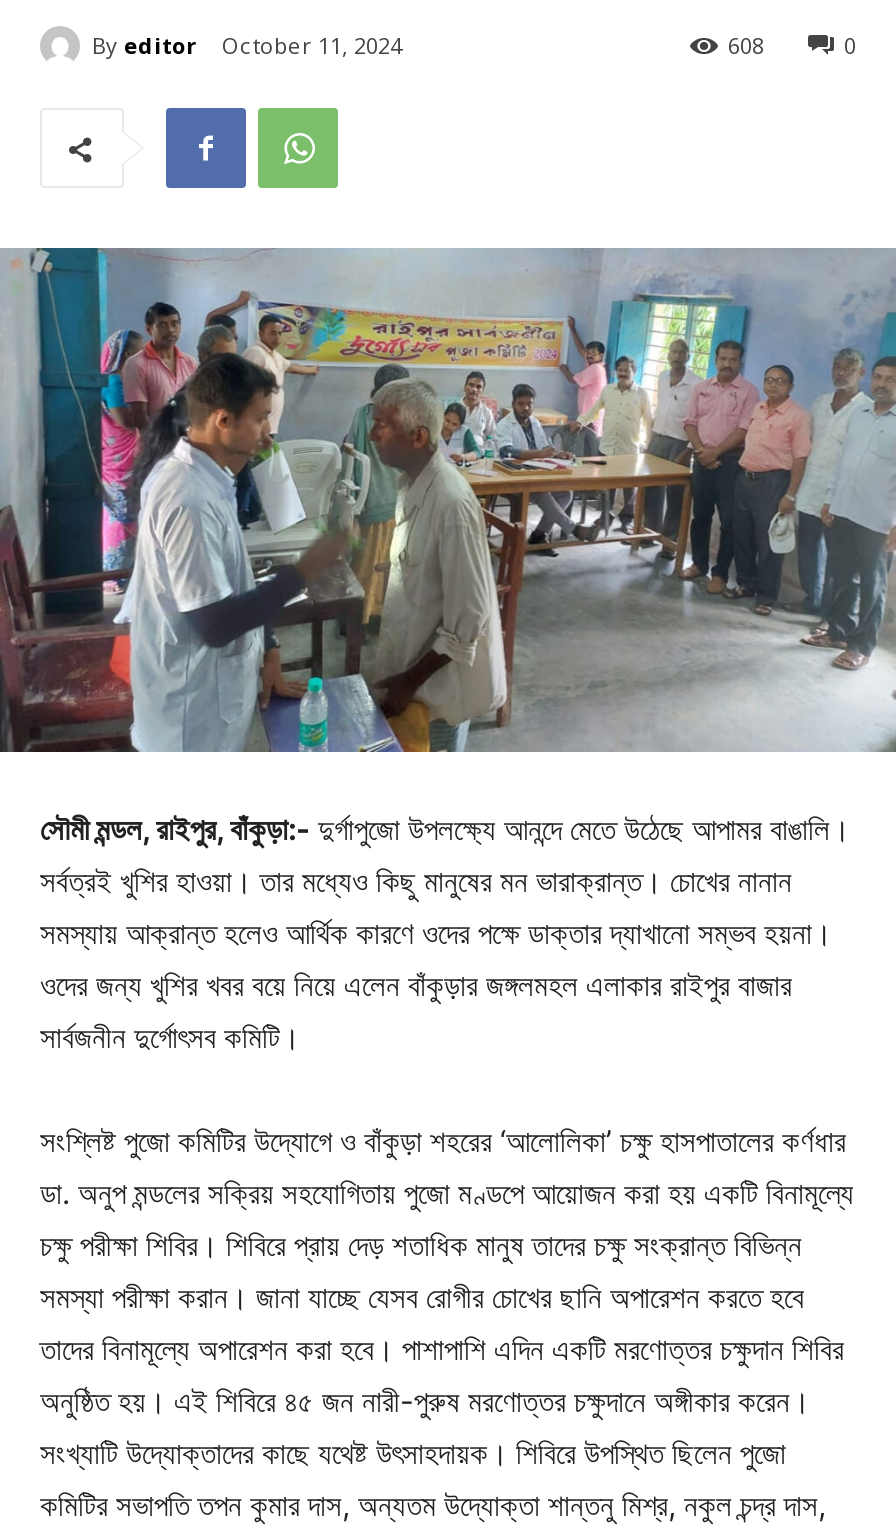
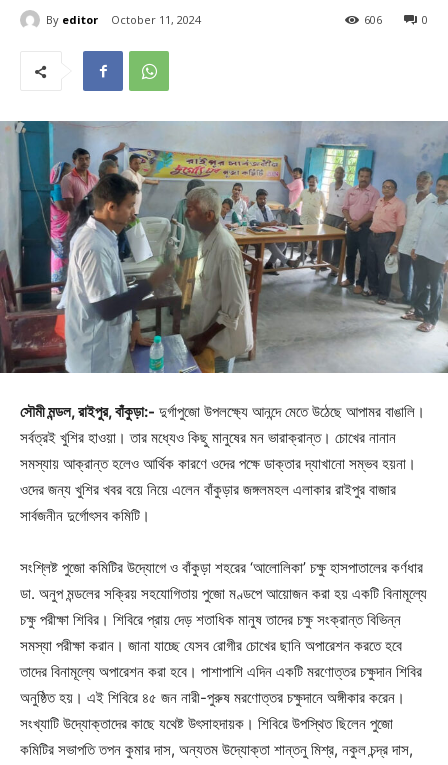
- 608
+ 606
